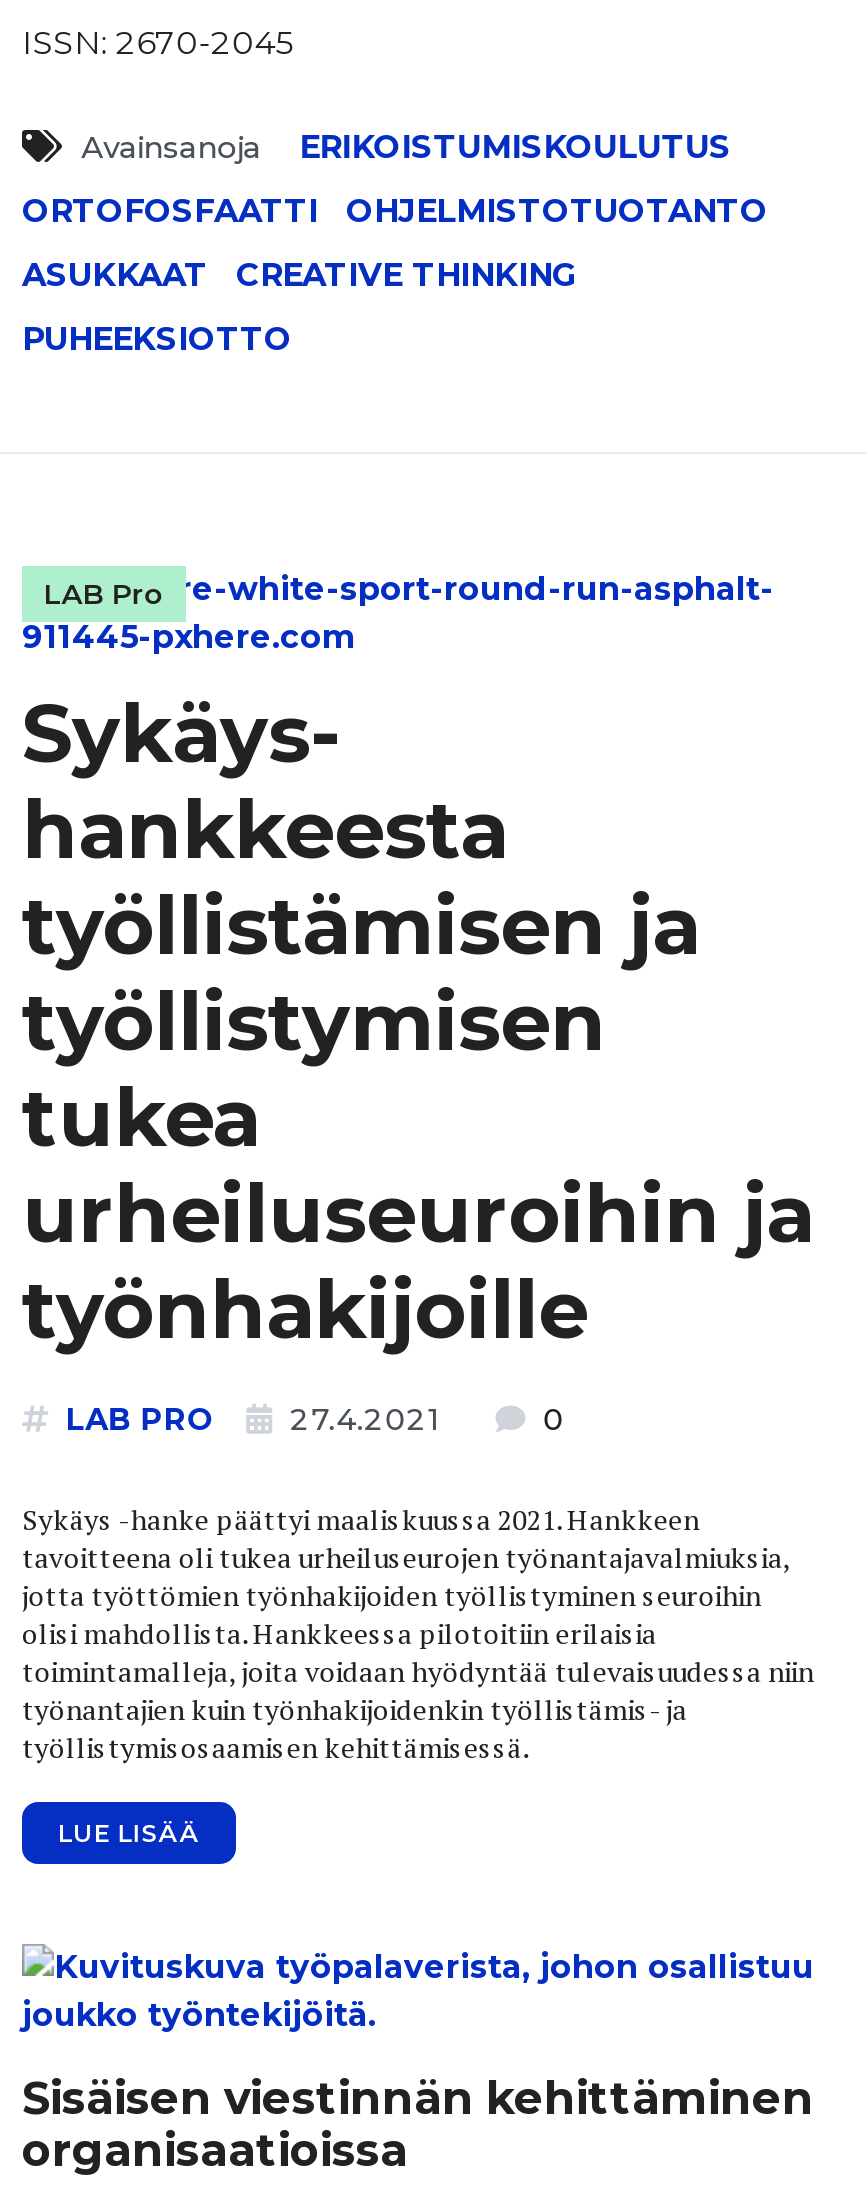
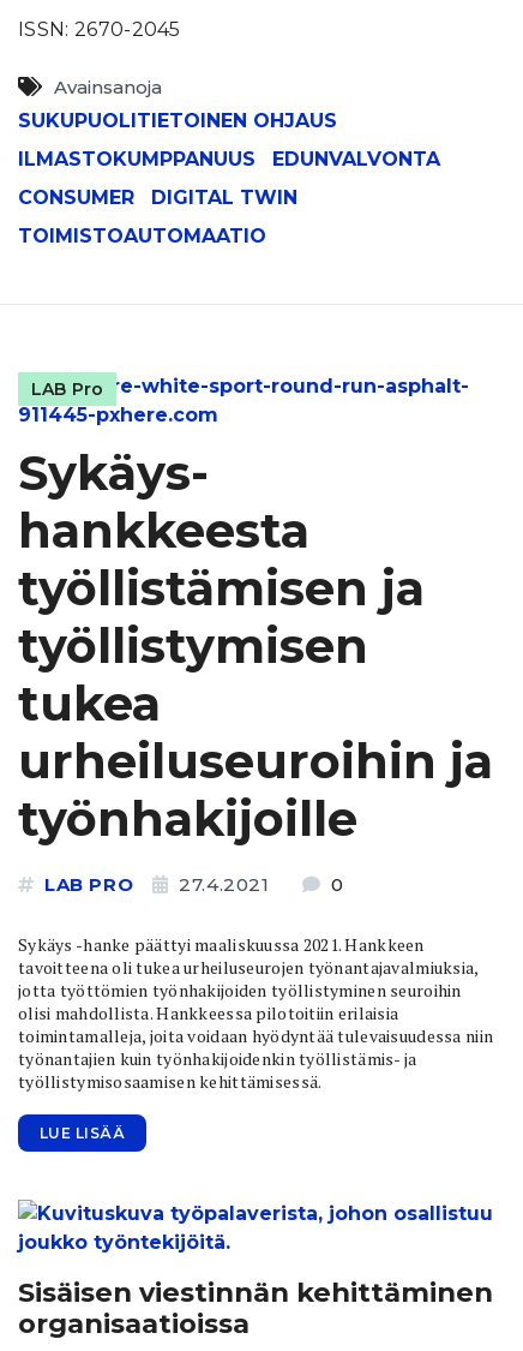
- ERIKOISTUMISKOULUTUS
+ SUKUPUOLITIETOINEN OHJAUS

- ORTOFOSFAATTI
- OHJELMISTOTUOTANTO
+ ILMASTOKUMPPANUUS
+ EDUNVALVONTA

- ASUKKAAT
- CREATIVE THINKING
+ CONSUMER
+ DIGITAL TWIN

- PUHEEKSIOTTO
+ TOIMISTOAUTOMAATIO
